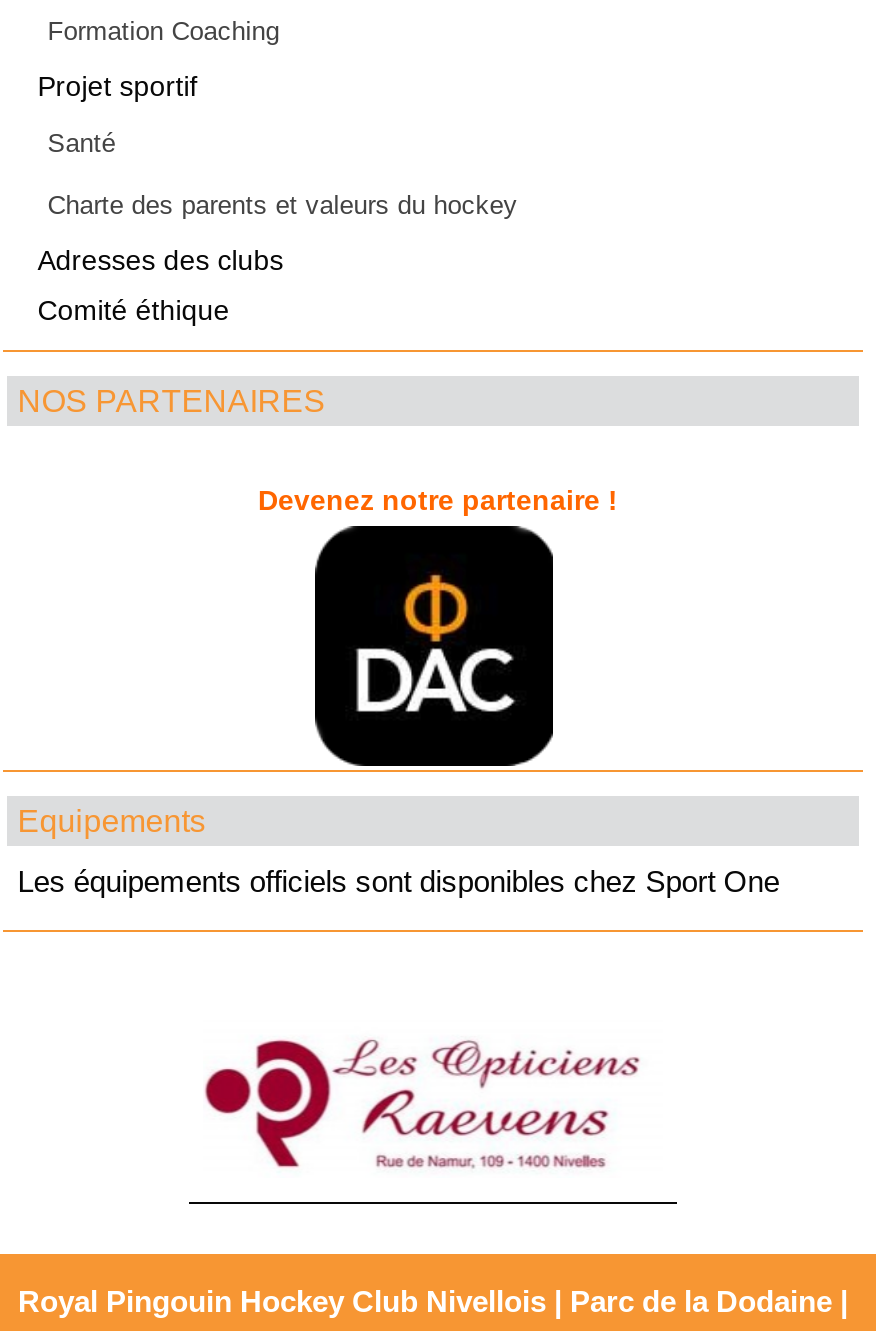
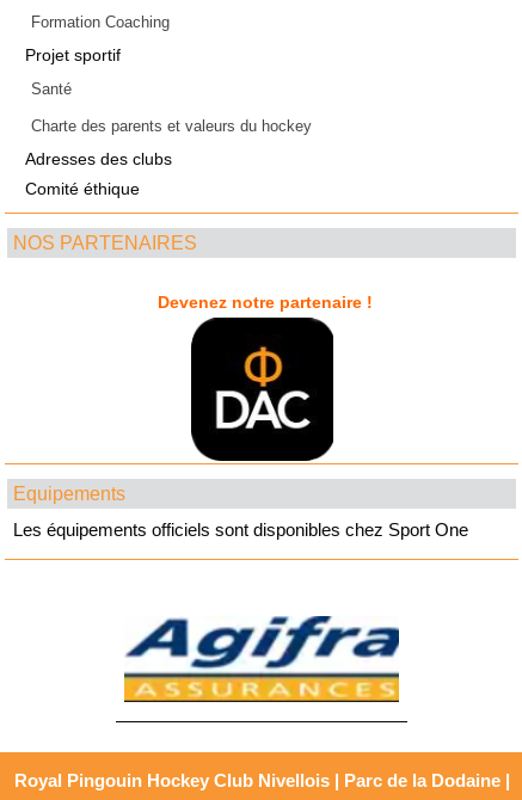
- [image]
+ [image]
